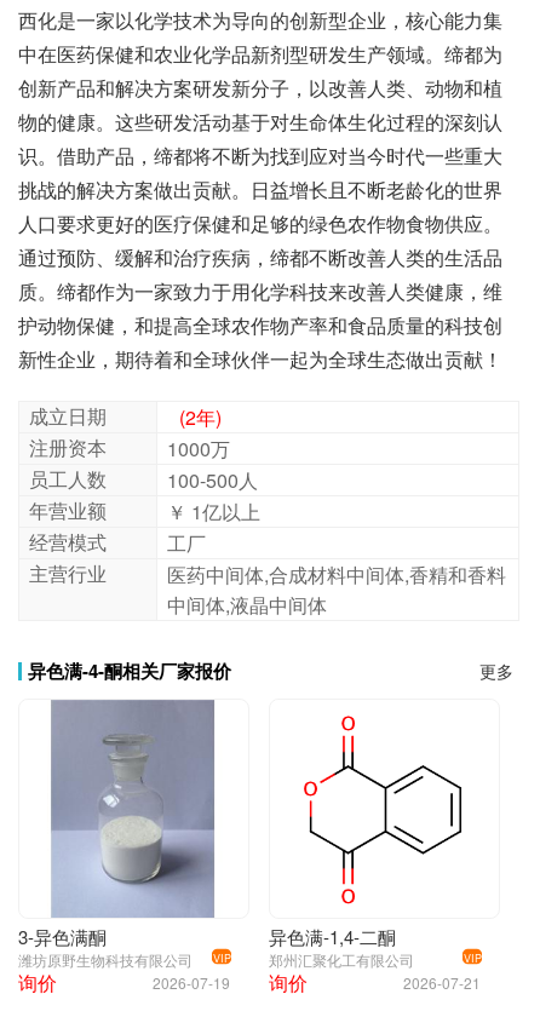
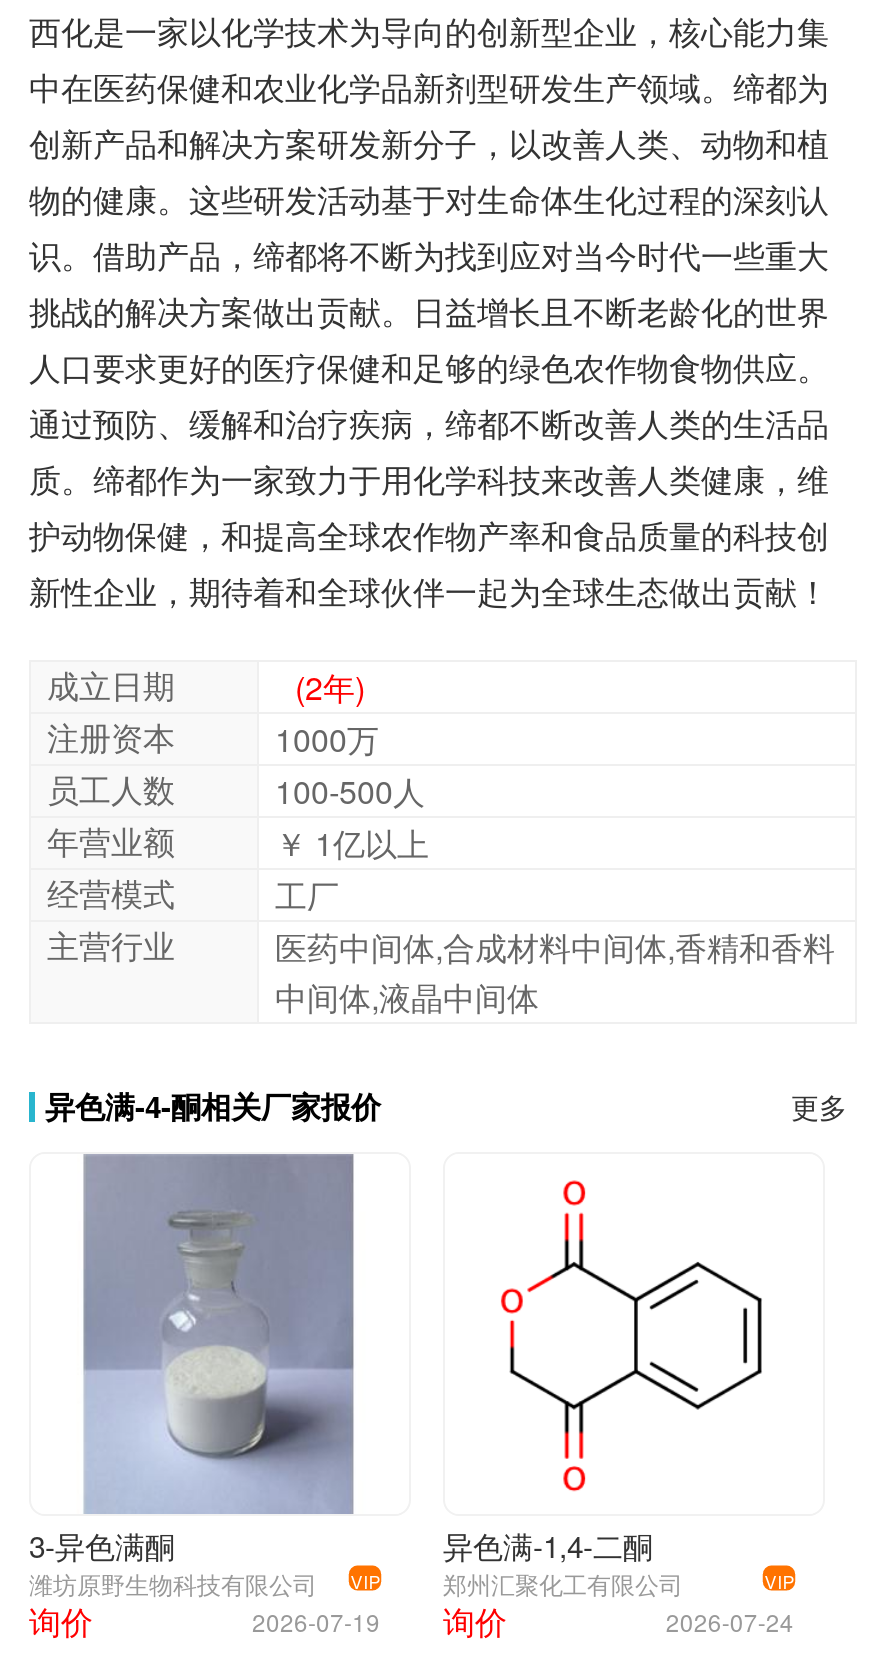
- 2026-07-21
+ 2026-07-24
